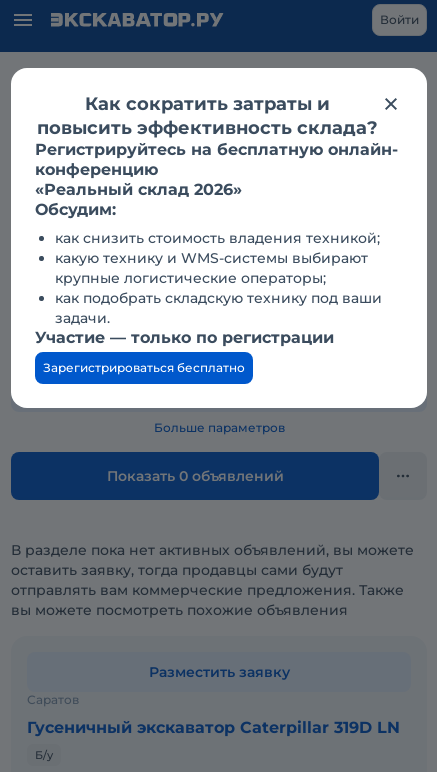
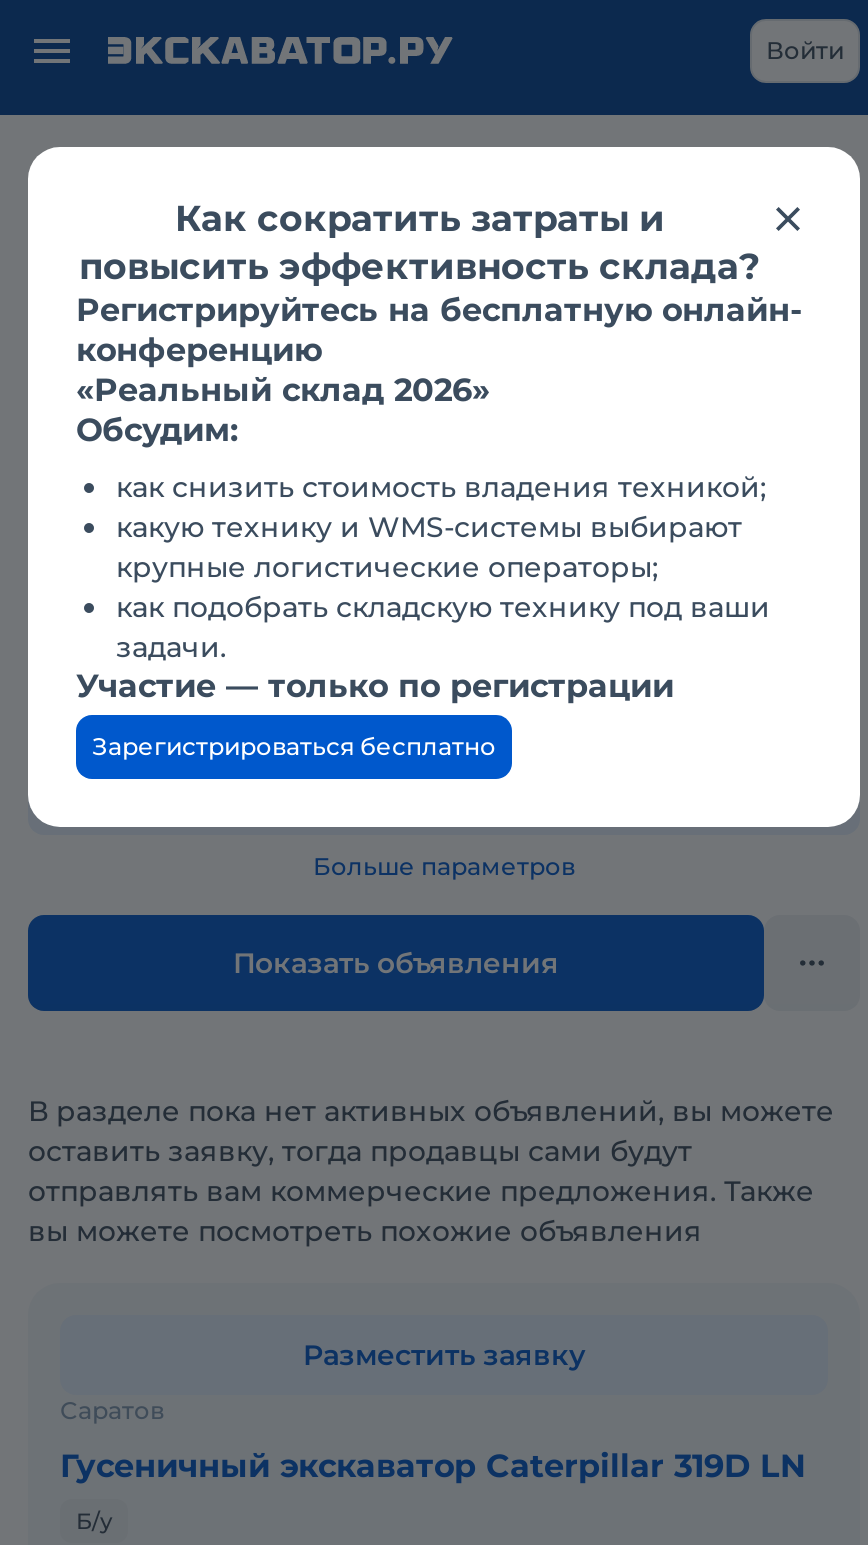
- Показать 0 объявлений
+ Показать объявления
